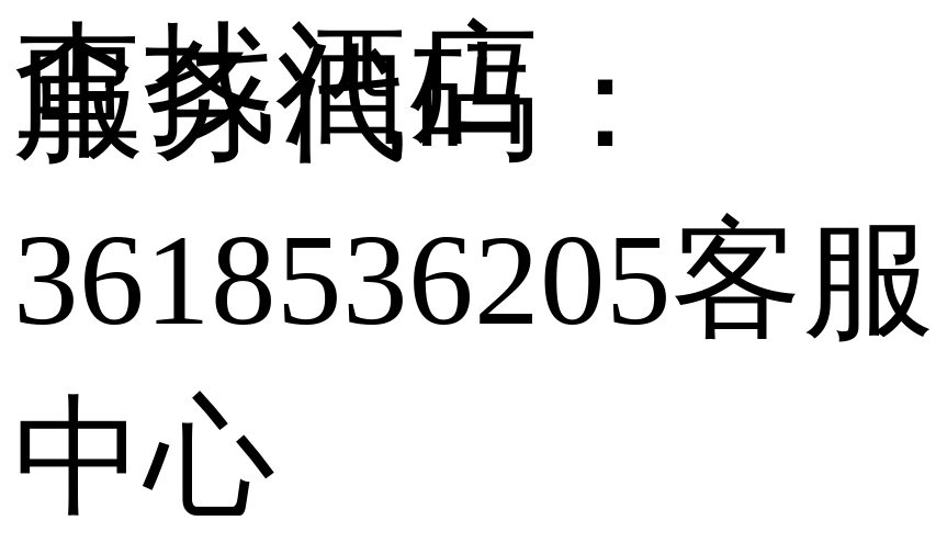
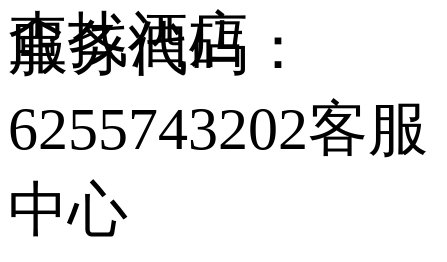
- 3618536205客服
+ 6255743202客服
